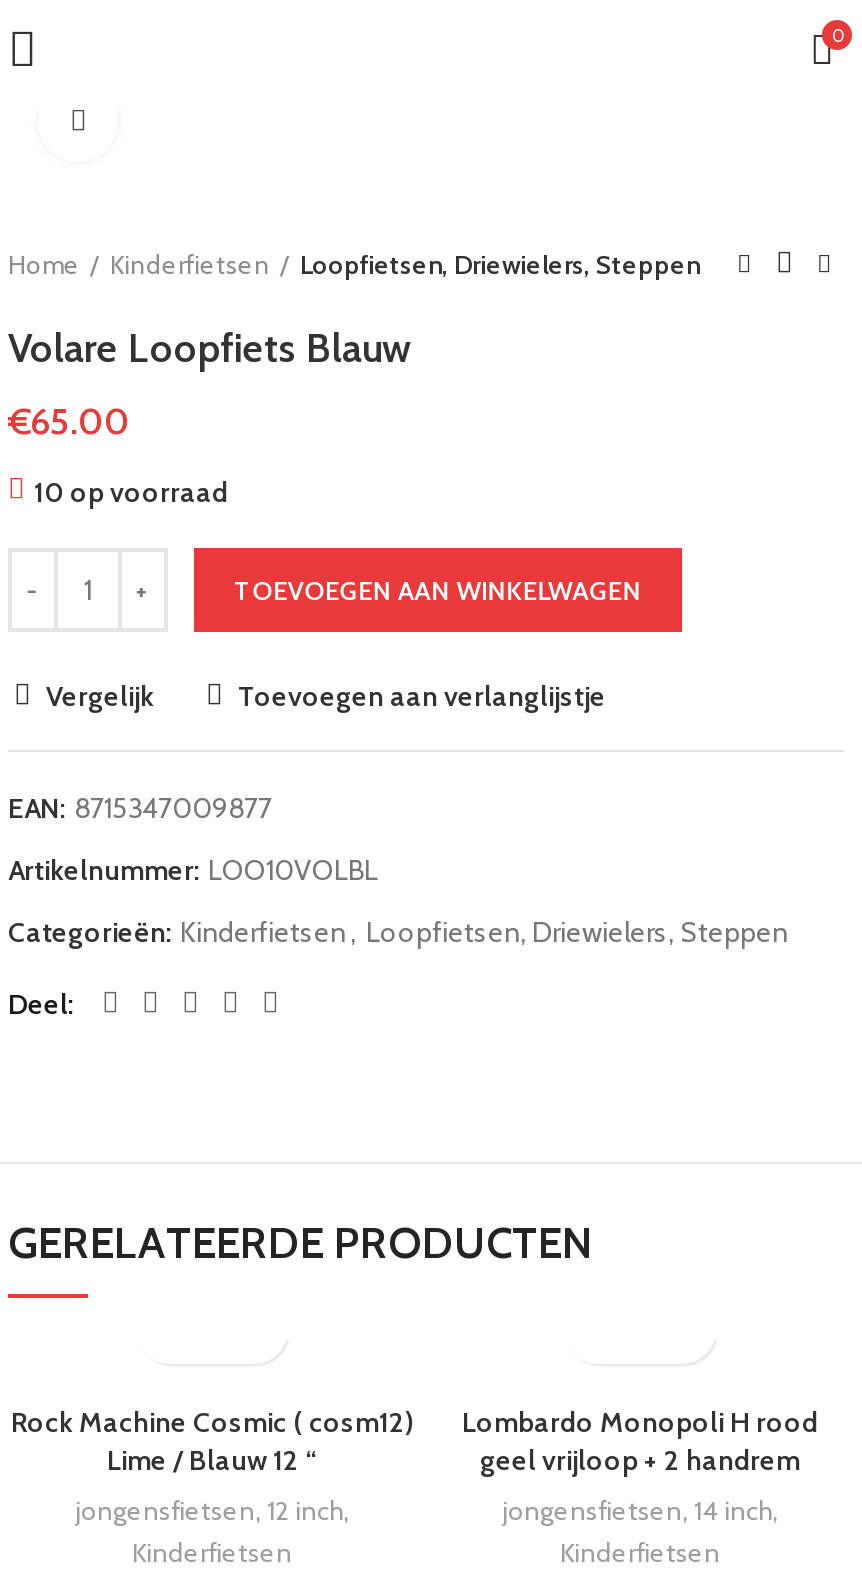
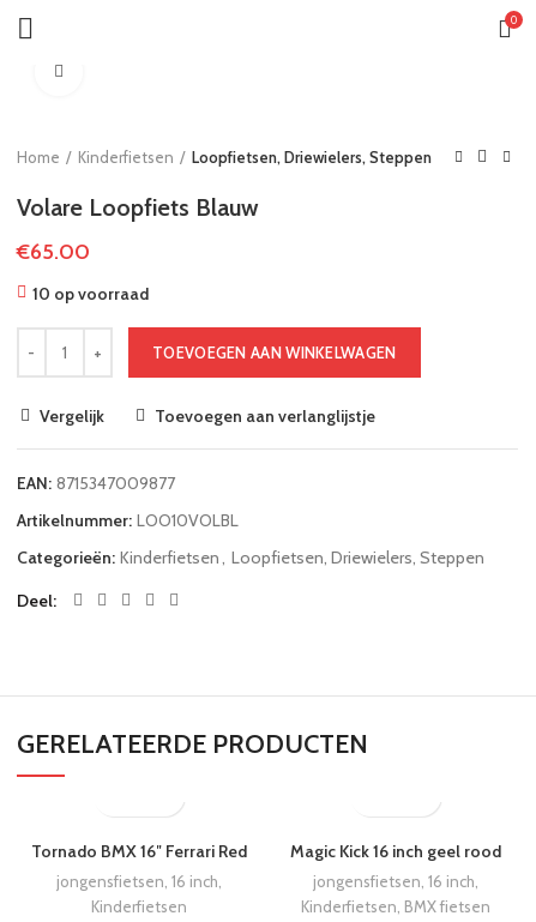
- Rock Machine Cosmic ( cosm12)
- Lime / Blauw 12 “
- jongensfietsen, 12 inch,
+ Tornado BMX 16″ Ferrari Red
+ jongensfietsen, 16 inch,

- Lombardo Monopoli H rood
- geel vrijloop + 2 handrem
- jongensfietsen, 14 inch,
- Kinderfietsen
+ Magic Kick 16 inch geel rood
+ jongensfietsen, 16 inch,
+ Kinderfietsen, BMX fietsen
